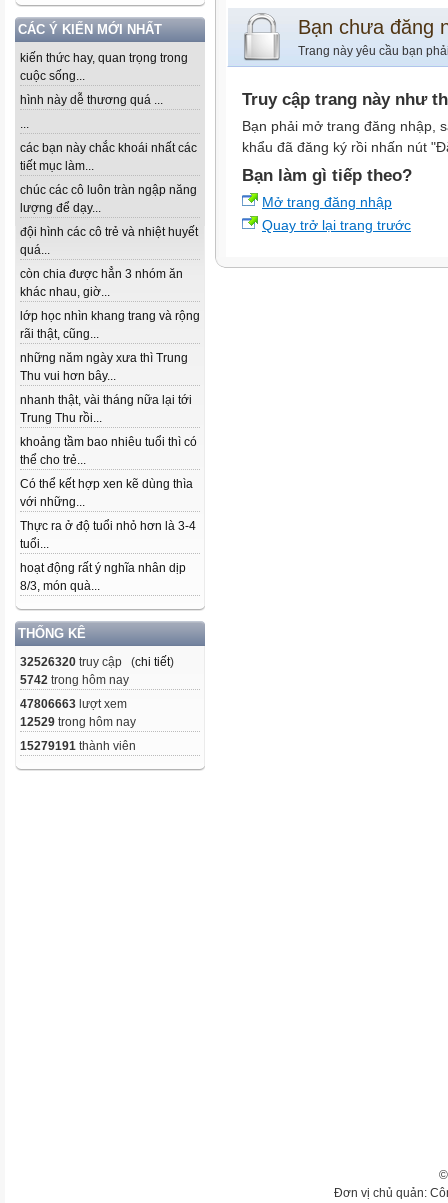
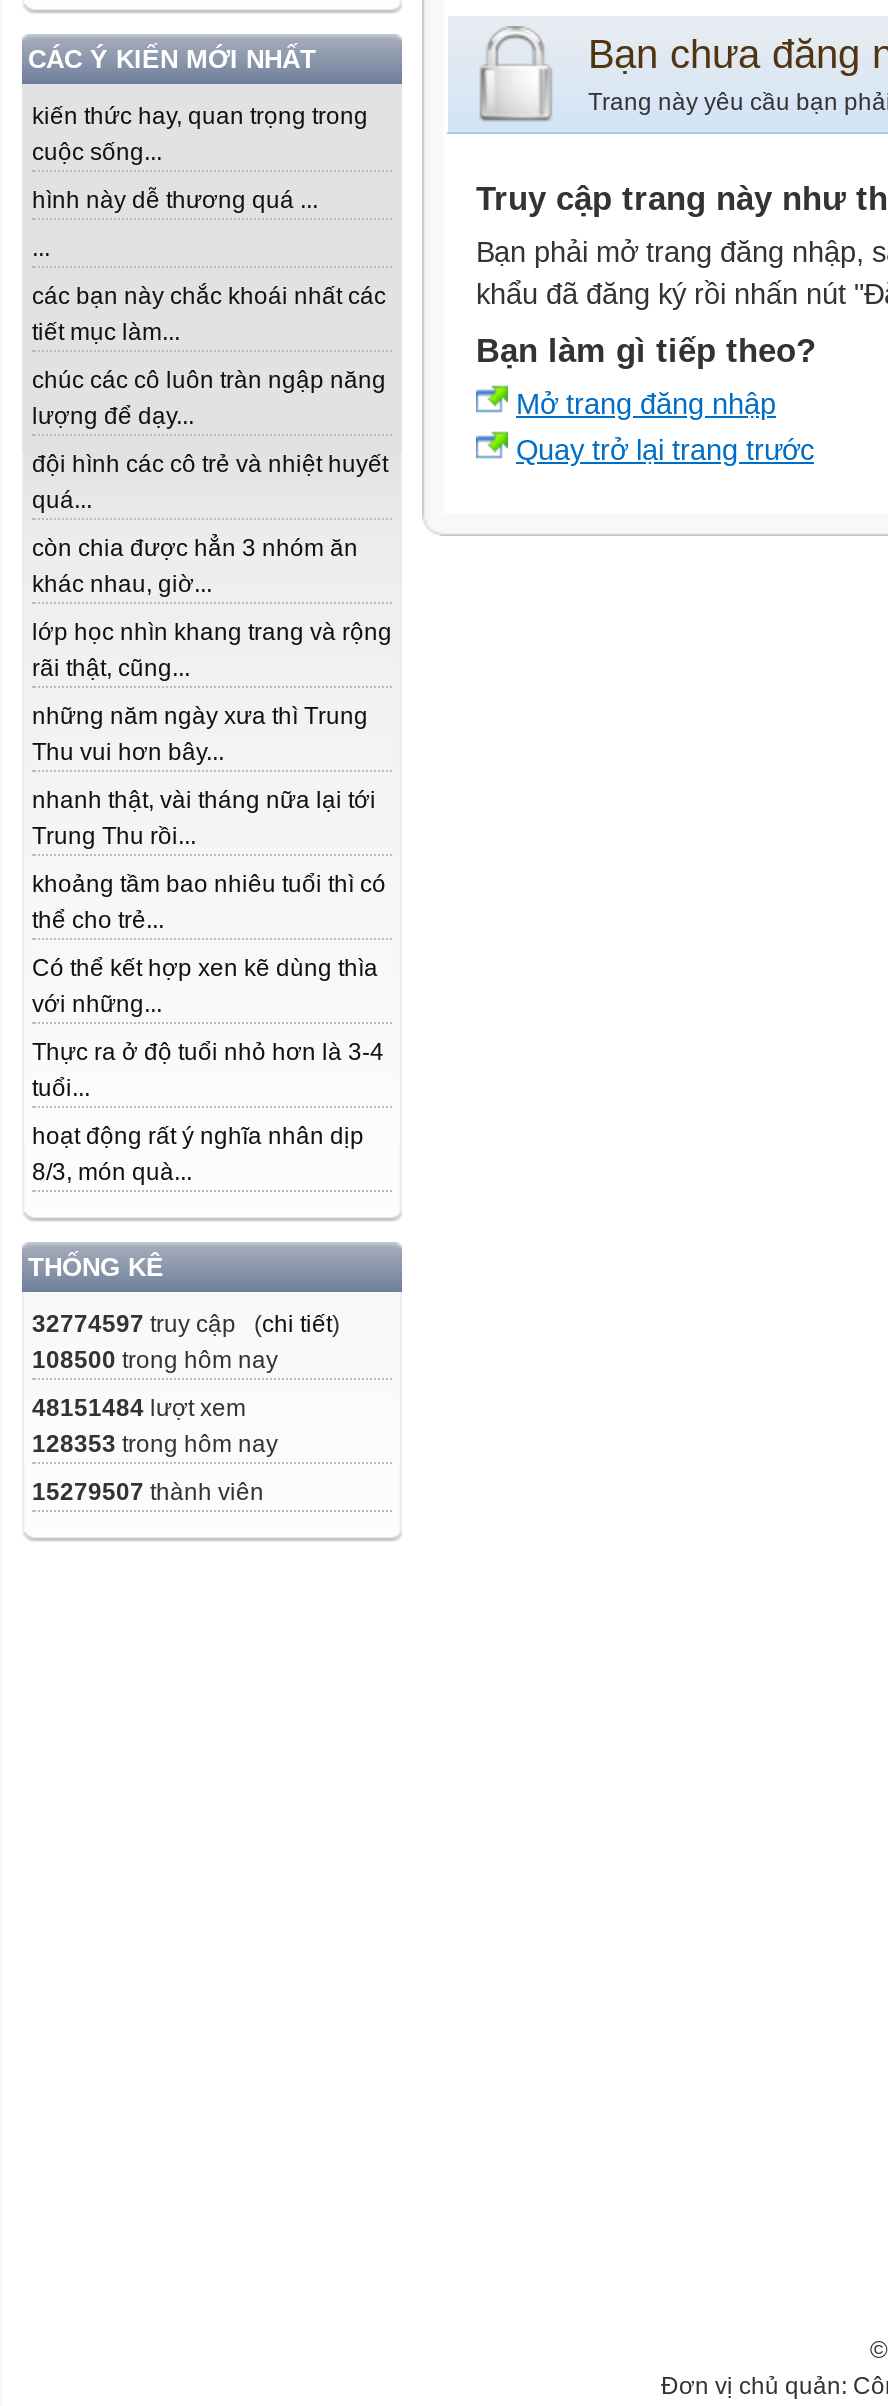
- 32526320 truy cập (chi tiết)
+ 32774597 truy cập (chi tiết)

- 5742 trong hôm nay
+ 108500 trong hôm nay

- 47806663 lượt xem
+ 48151484 lượt xem

- 12529 trong hôm nay
+ 128353 trong hôm nay

- 15279191 thành viên
+ 15279507 thành viên
